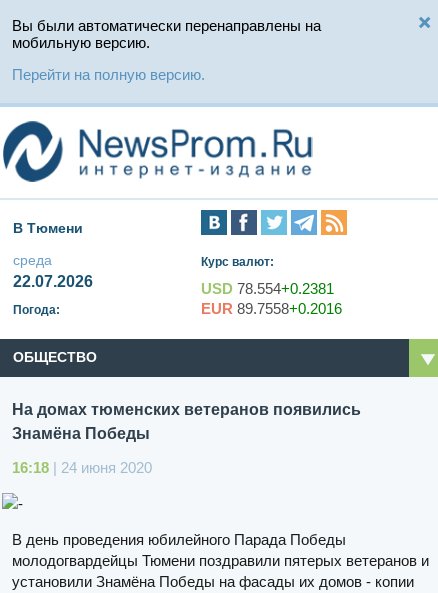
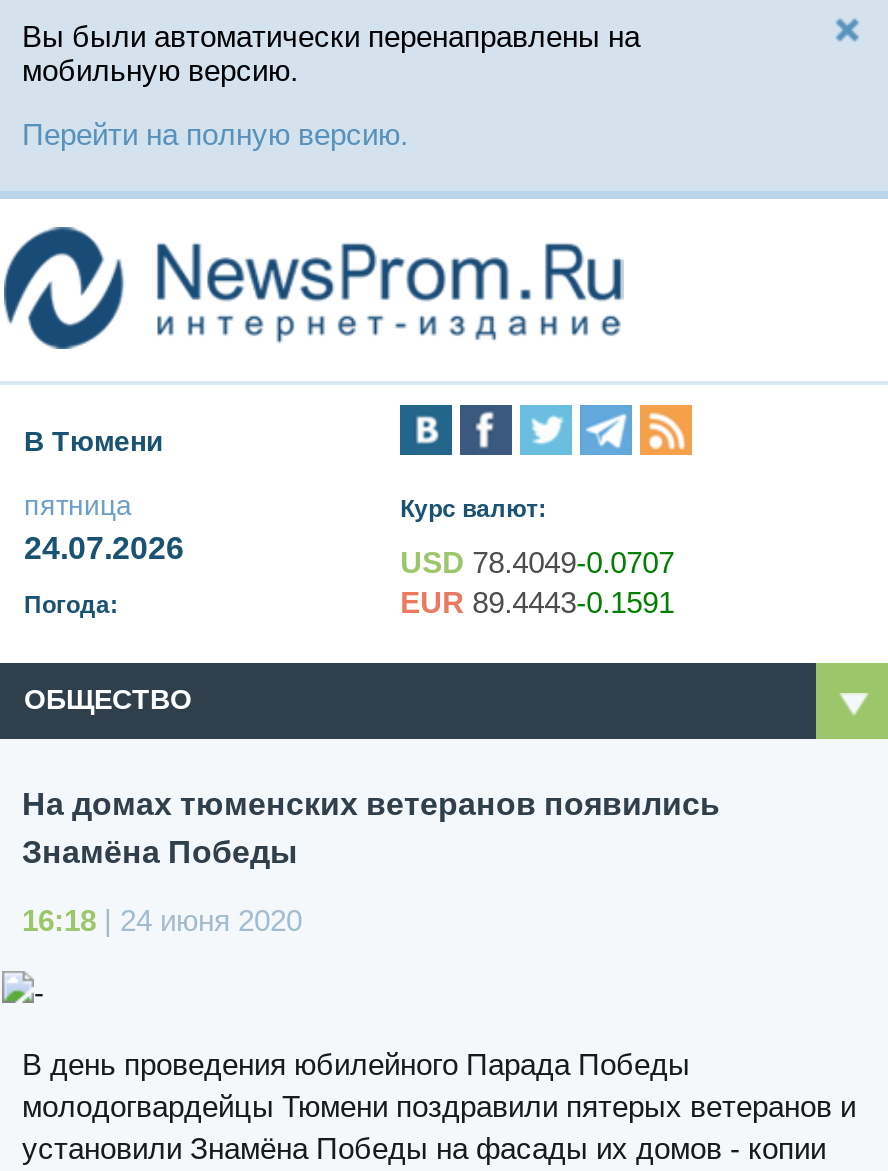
- среда
- 22.07.2026
+ пятница
+ 24.07.2026

- USD 78.554+0.2381
+ USD 78.4049-0.0707

- EUR 89.7558+0.2016
+ EUR 89.4443-0.1591
